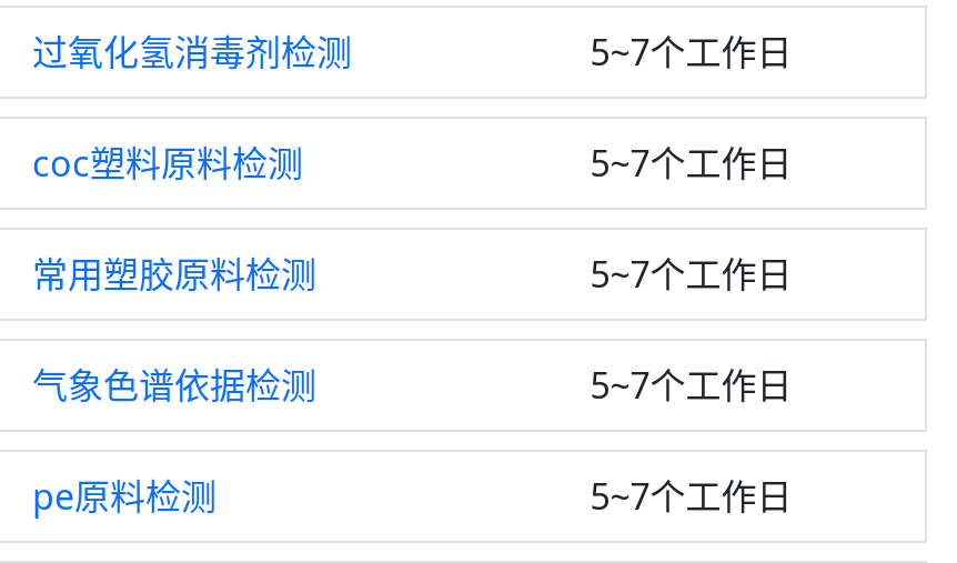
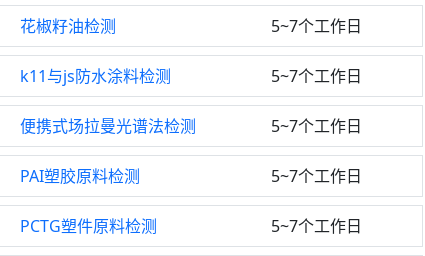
- 过氧化氢消毒剂检测
+ 花椒籽油检测

- coc塑料原料检测
+ k11与js防水涂料检测

- 常用塑胶原料检测
+ 便携式场拉曼光谱法检测

- 气象色谱依据检测
+ PAI塑胶原料检测

- pe原料检测
+ PCTG塑件原料检测
